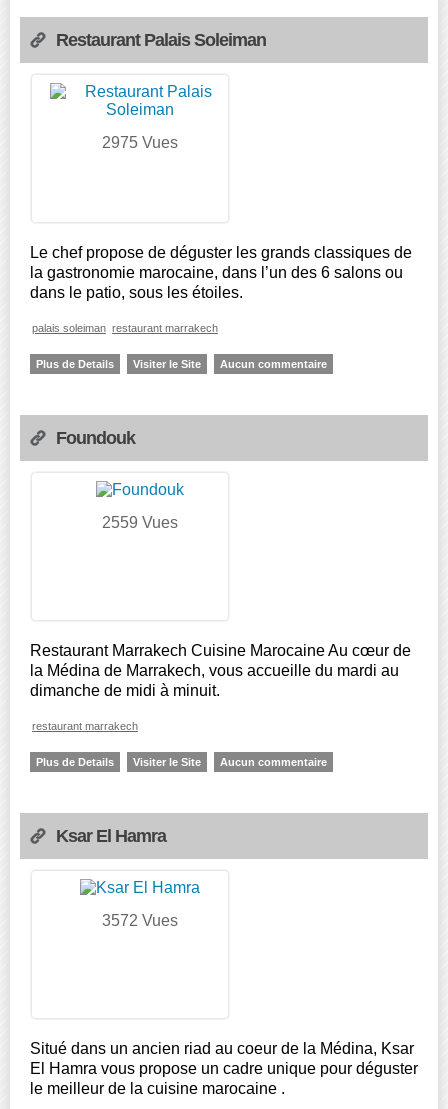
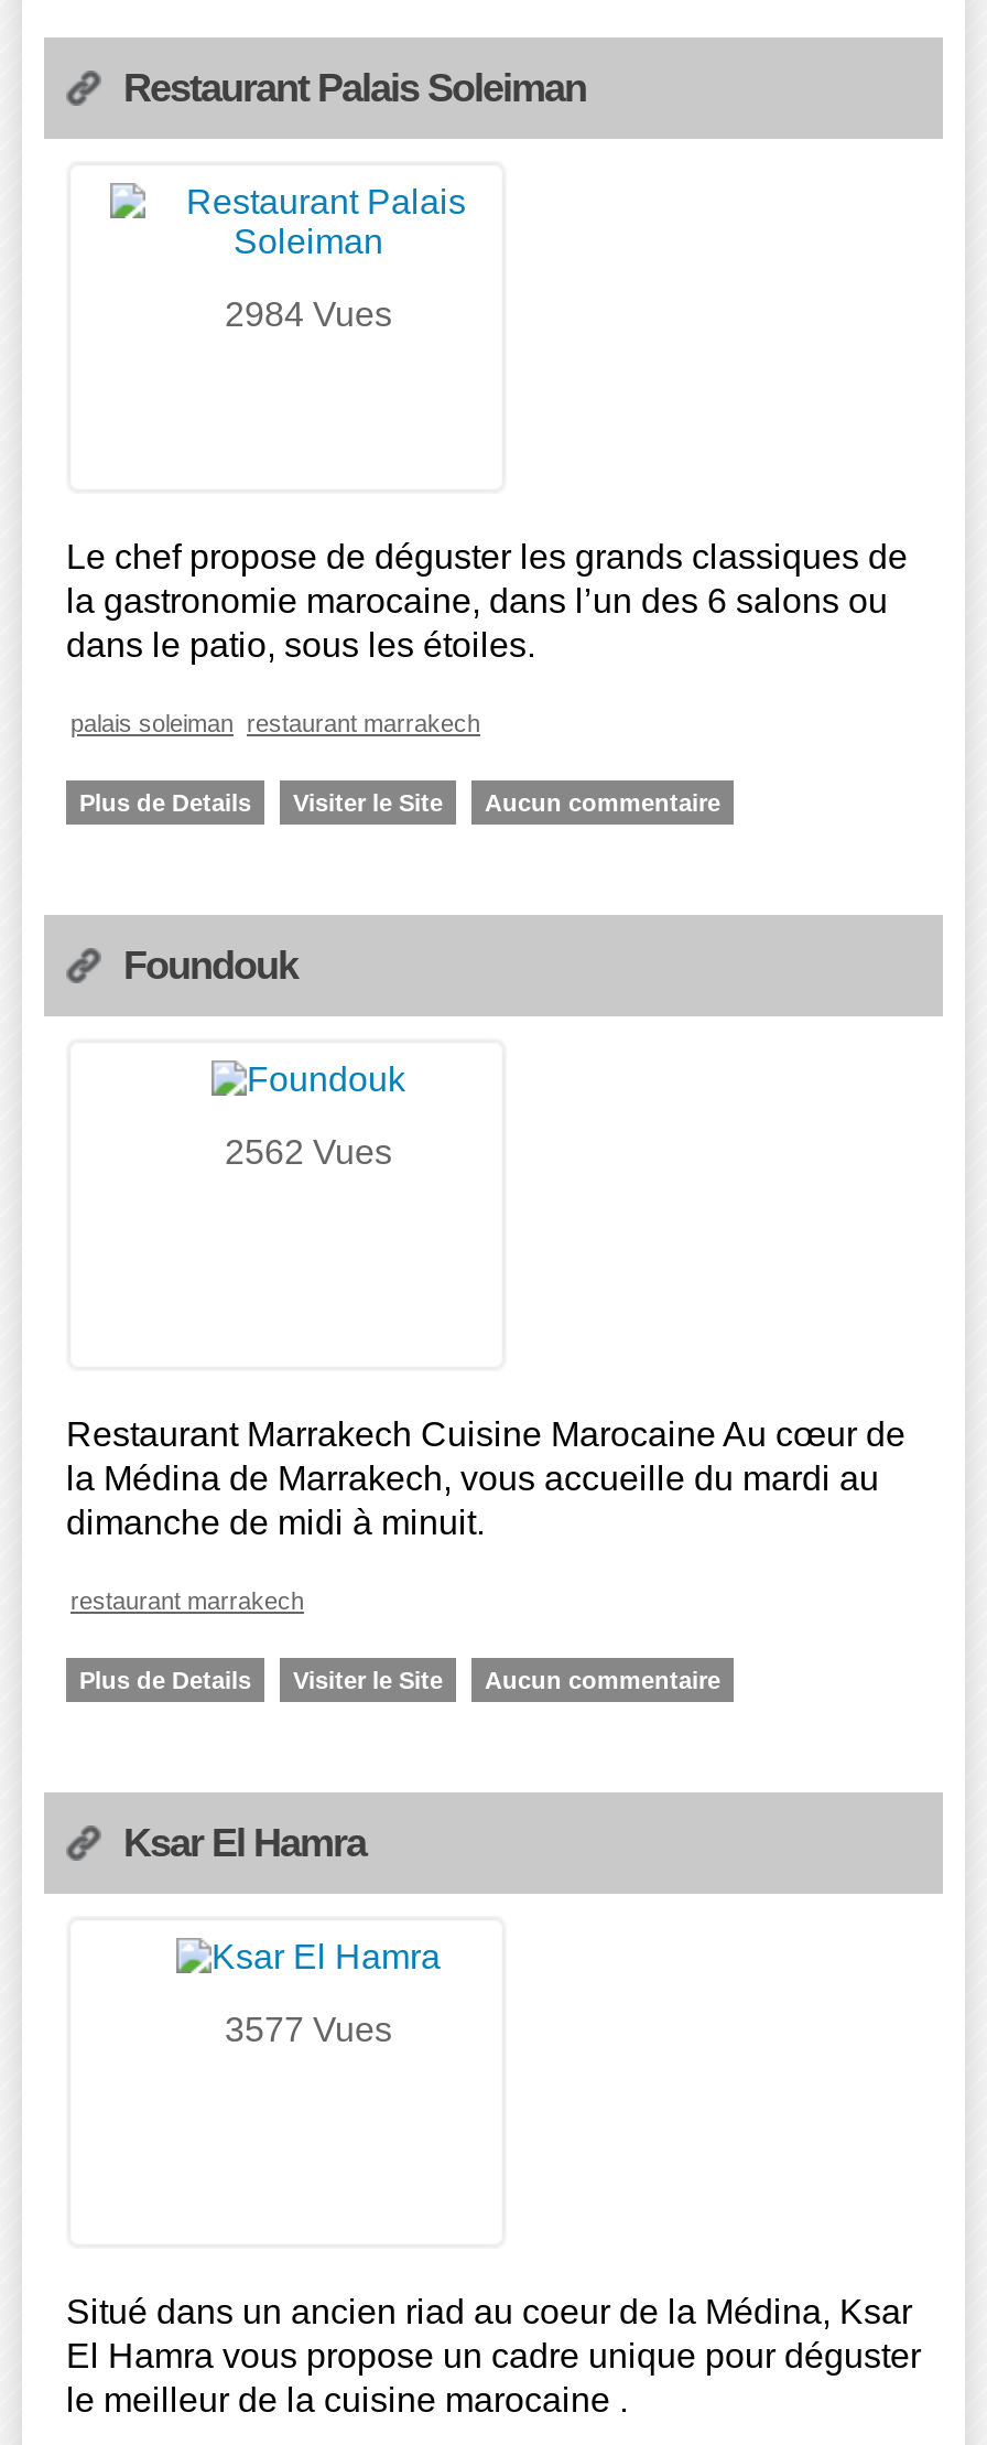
- 2975 Vues
+ 2984 Vues

- 2559 Vues
+ 2562 Vues

- 3572 Vues
+ 3577 Vues
